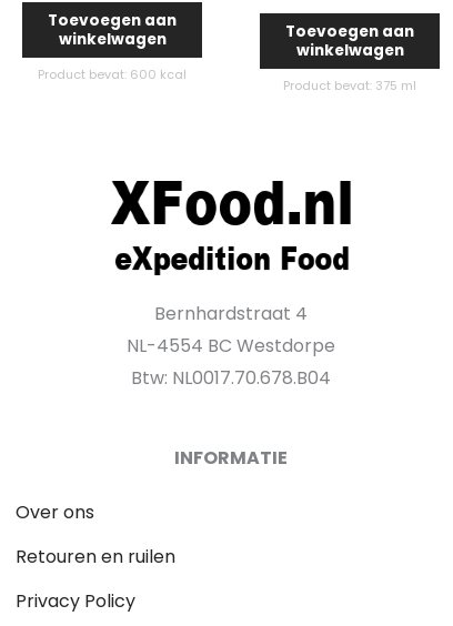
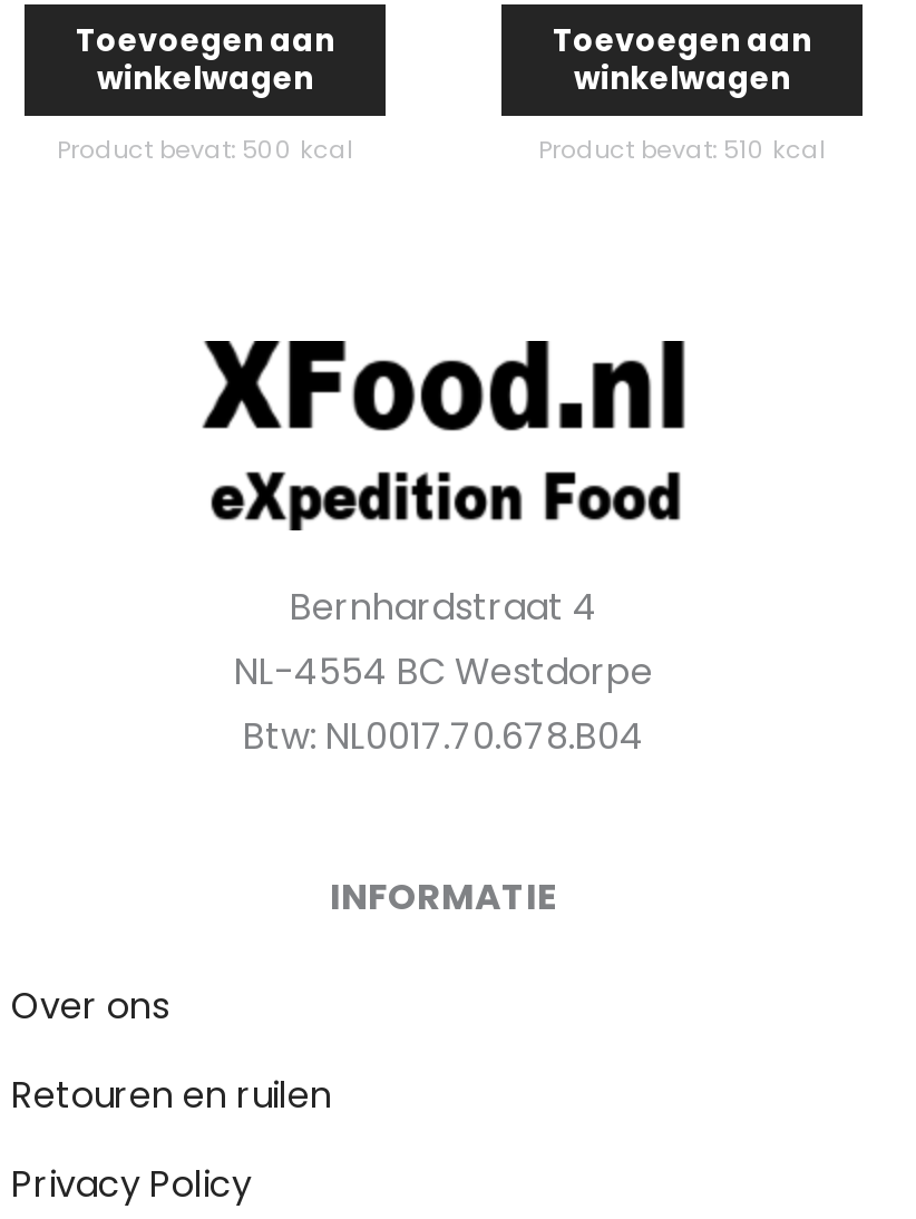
- Product bevat: 600 kcal
+ Product bevat: 500 kcal

- Product bevat: 375 ml
+ Product bevat: 510 kcal
